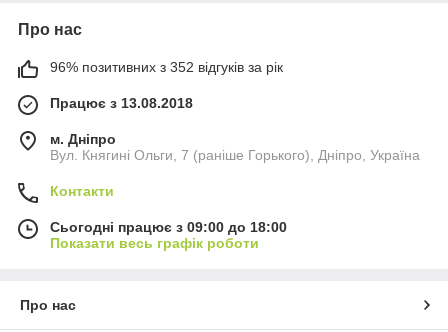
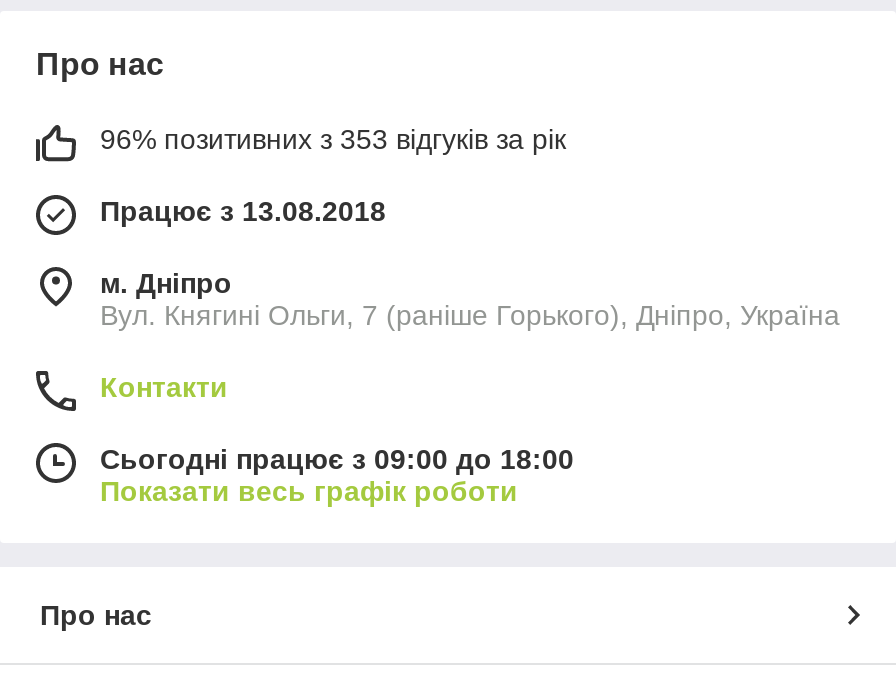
- 96% позитивних з 352 відгуків за рік
+ 96% позитивних з 353 відгуків за рік
